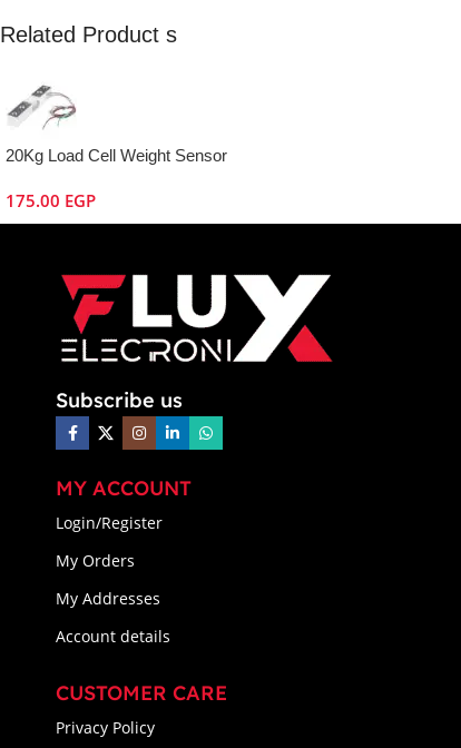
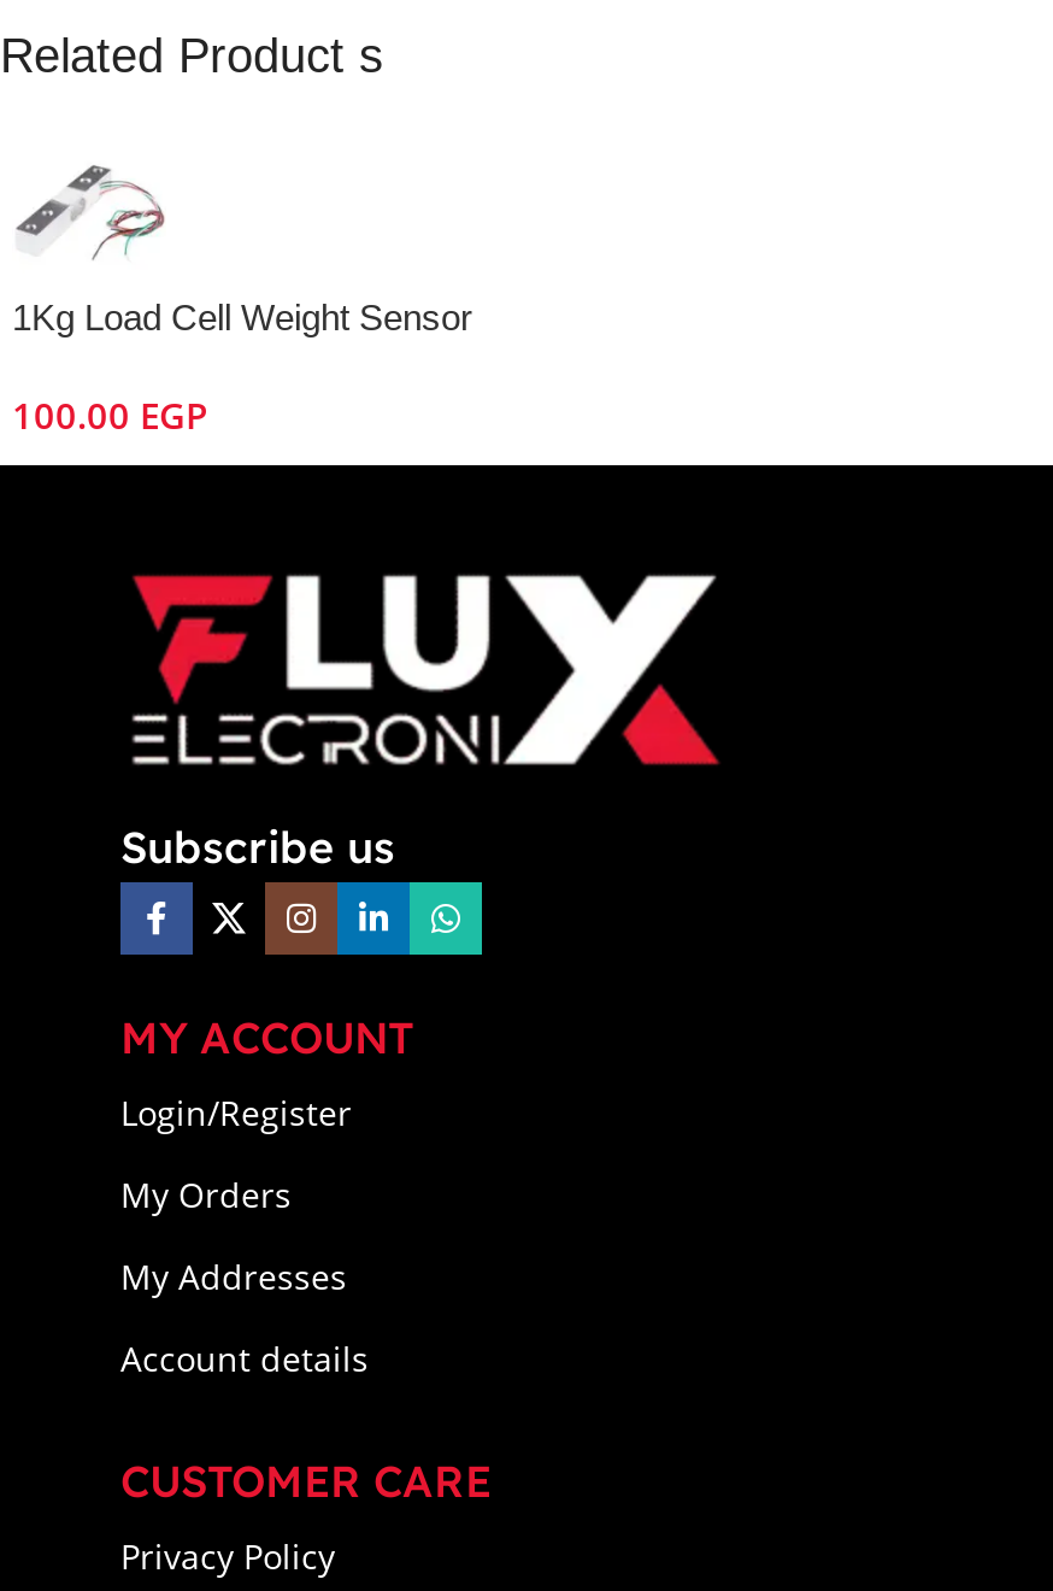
- 20Kg Load Cell Weight Sensor
+ 1Kg Load Cell Weight Sensor

- 175.00 EGP
+ 100.00 EGP
